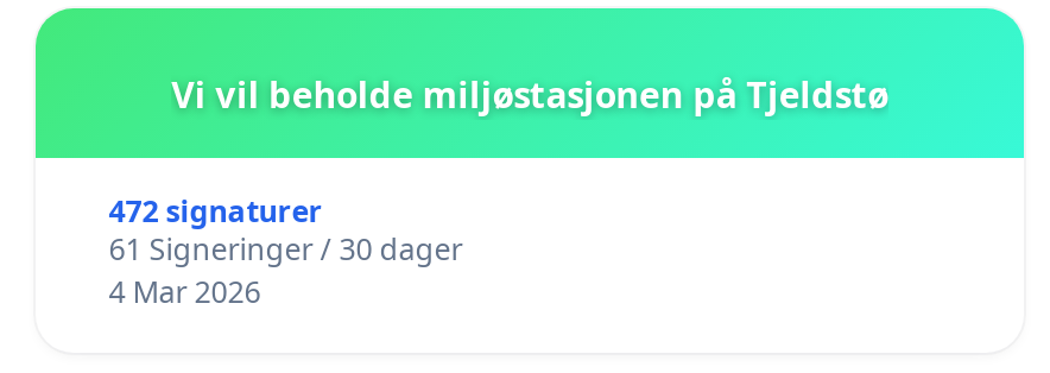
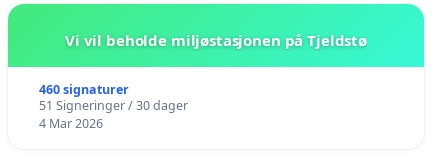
- 472 signaturer
+ 460 signaturer

- 61 Signeringer / 30 dager
+ 51 Signeringer / 30 dager
